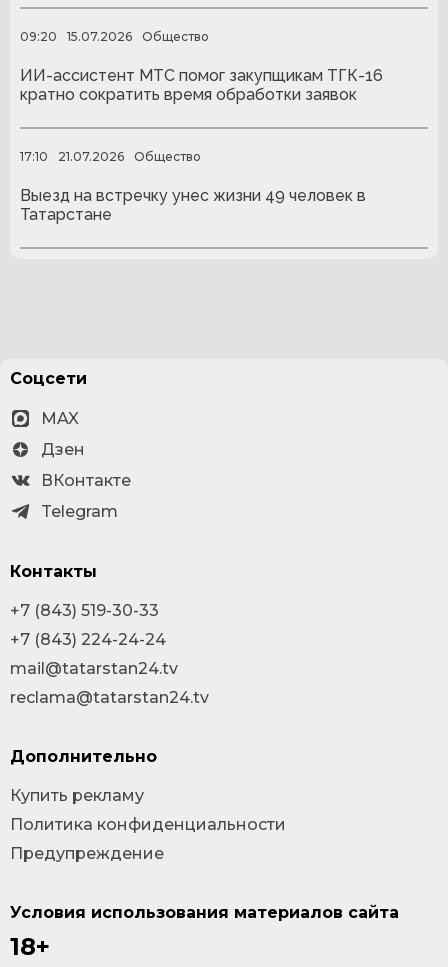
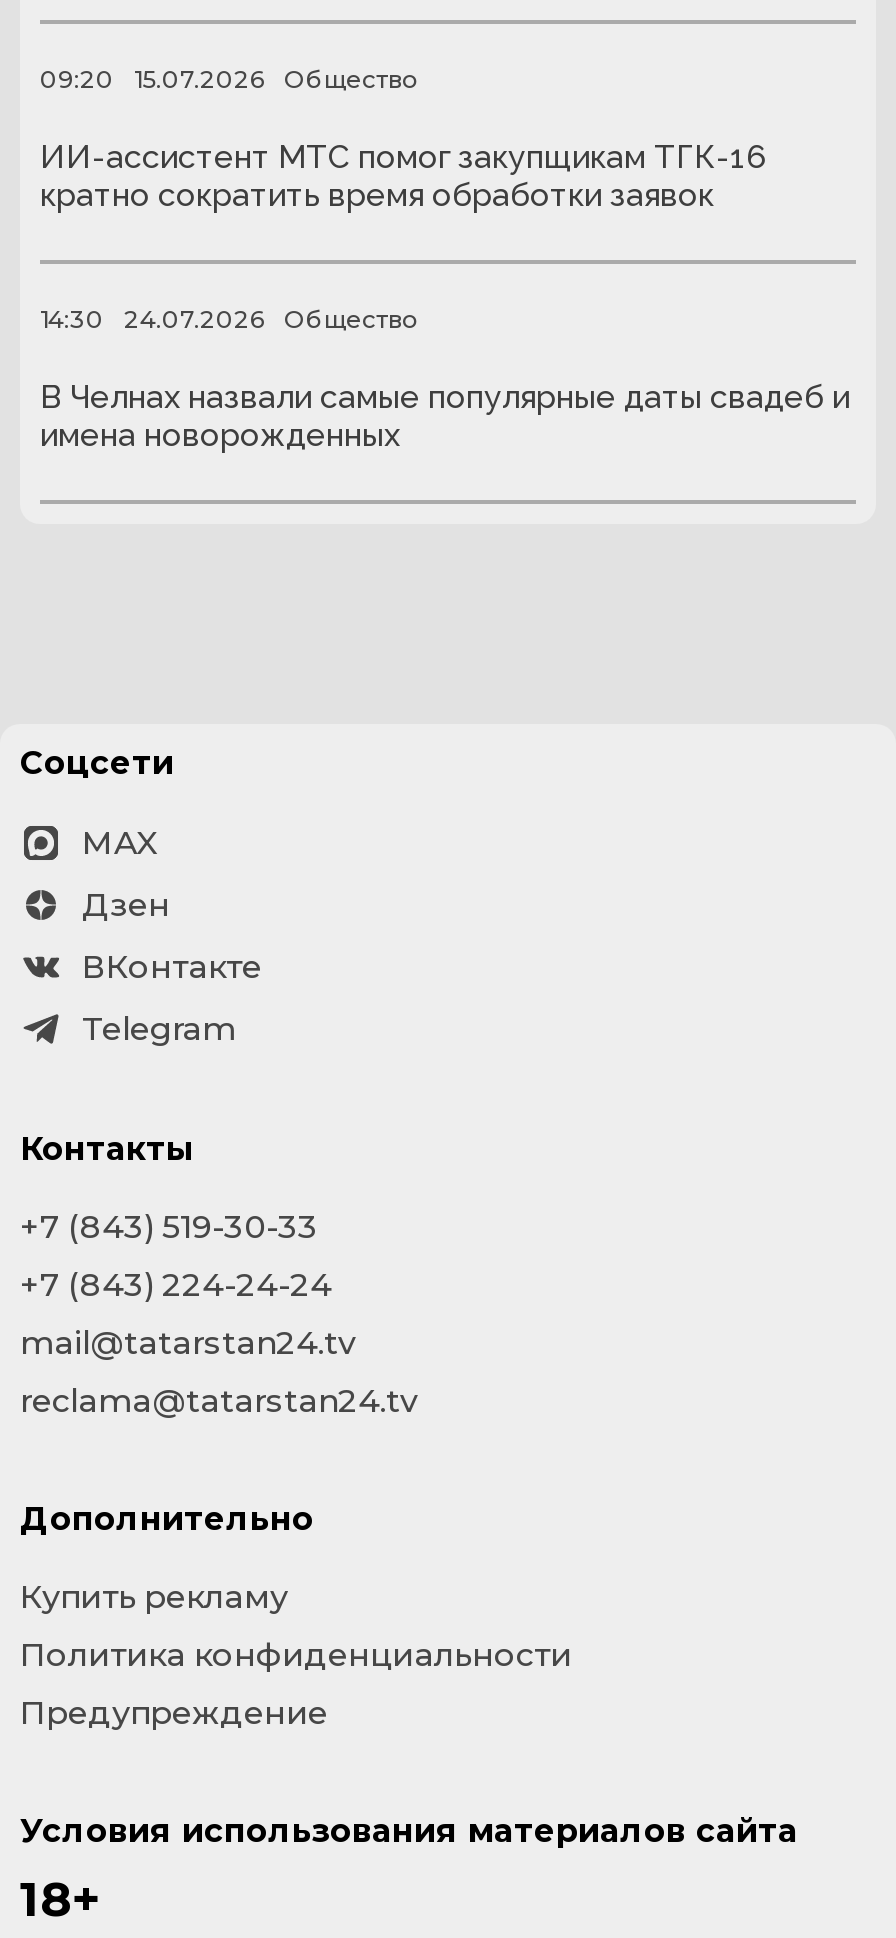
- 17:10
+ 14:30

- 21.07.2026
+ 24.07.2026

- Выезд на встречку унес жизни 49 человек в
- Татарстане
+ В Челнах назвали самые популярные даты свадеб и
+ имена новорожденных
